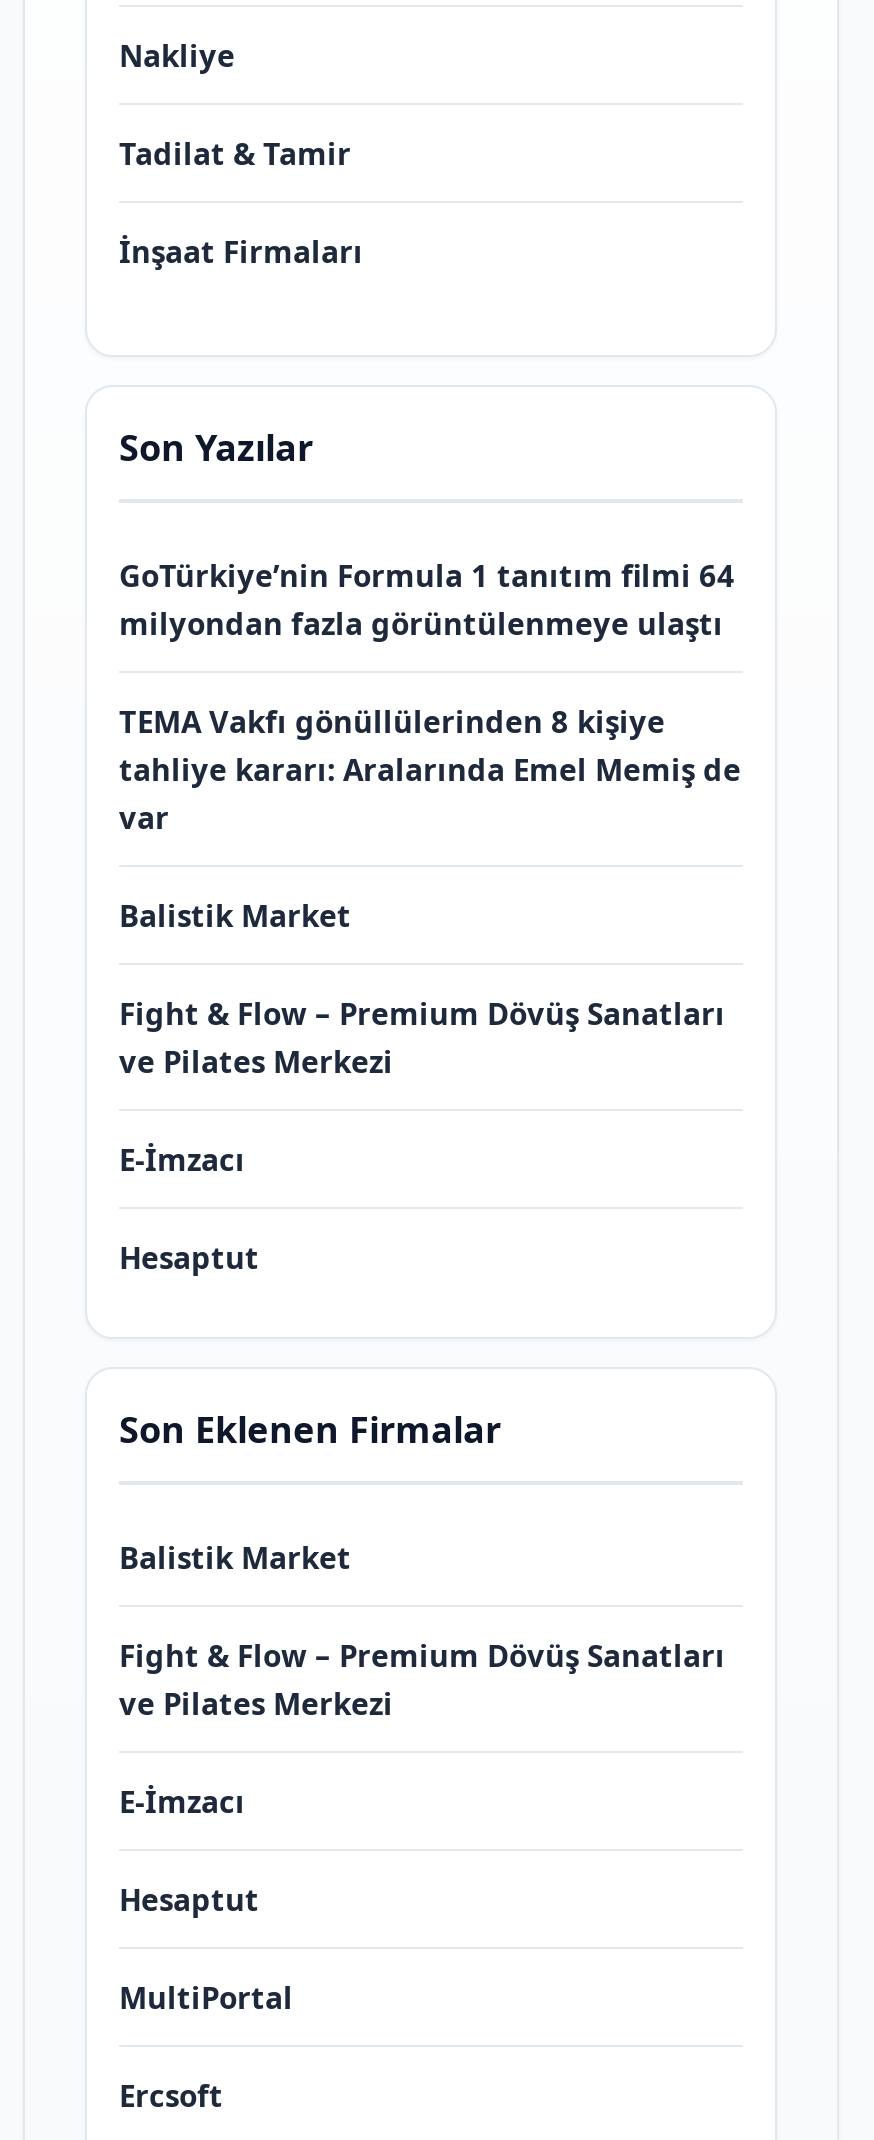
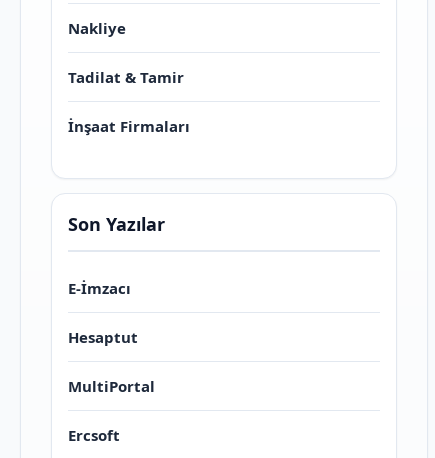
- GoTürkiye’nin Formula 1 tanıtım filmi 64
- milyondan fazla görüntülenmeye ulaştı
- TEMA Vakfı gönüllülerinden 8 kişiye
- tahliye kararı: Aralarında Emel Memiş de
- var
- Balistik Market
- Fight & Flow – Premium Dövüş Sanatları
- ve Pilates Merkezi
- E-İmzacı
- Hesaptut

- Son Eklenen Firmalar
- Balistik Market
- Fight & Flow – Premium Dövüş Sanatları
- ve Pilates Merkezi
